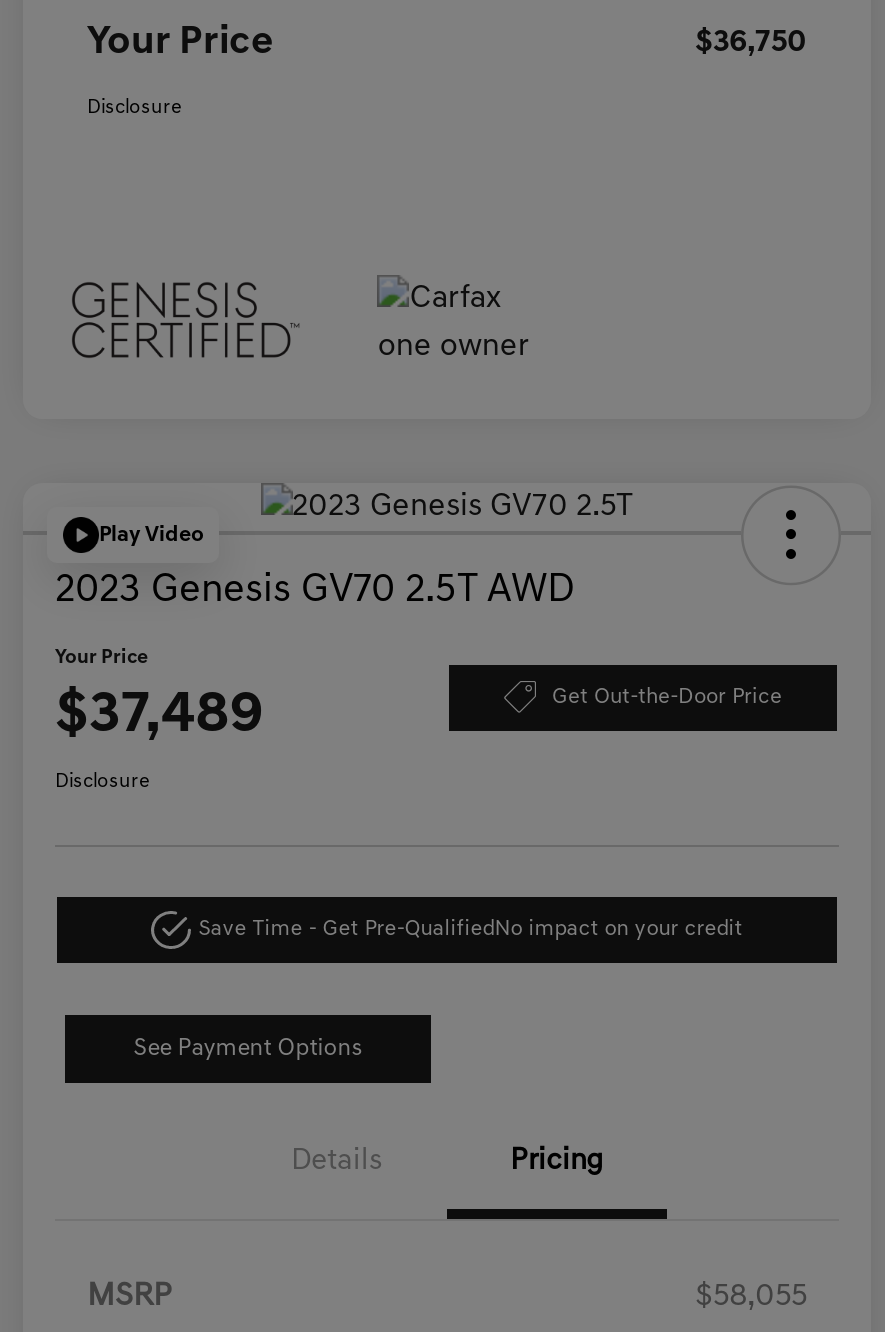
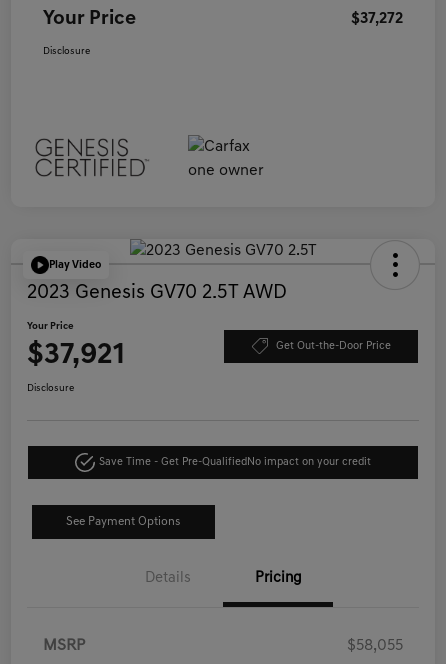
- $36,750
+ $37,272

- $37,489
+ $37,921
